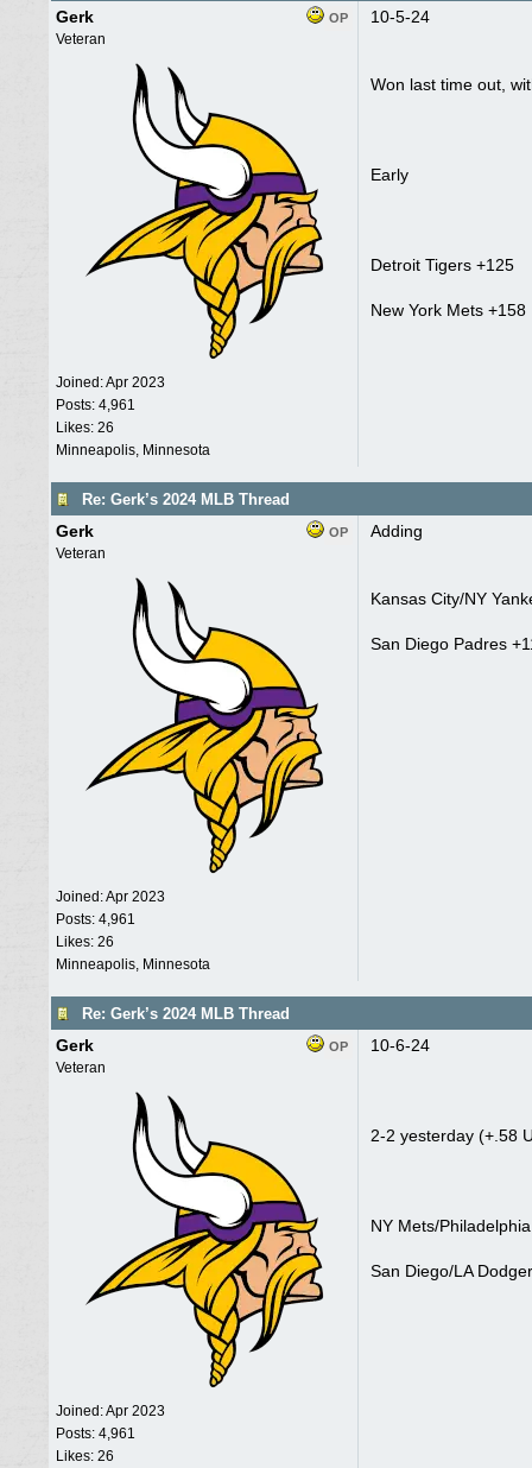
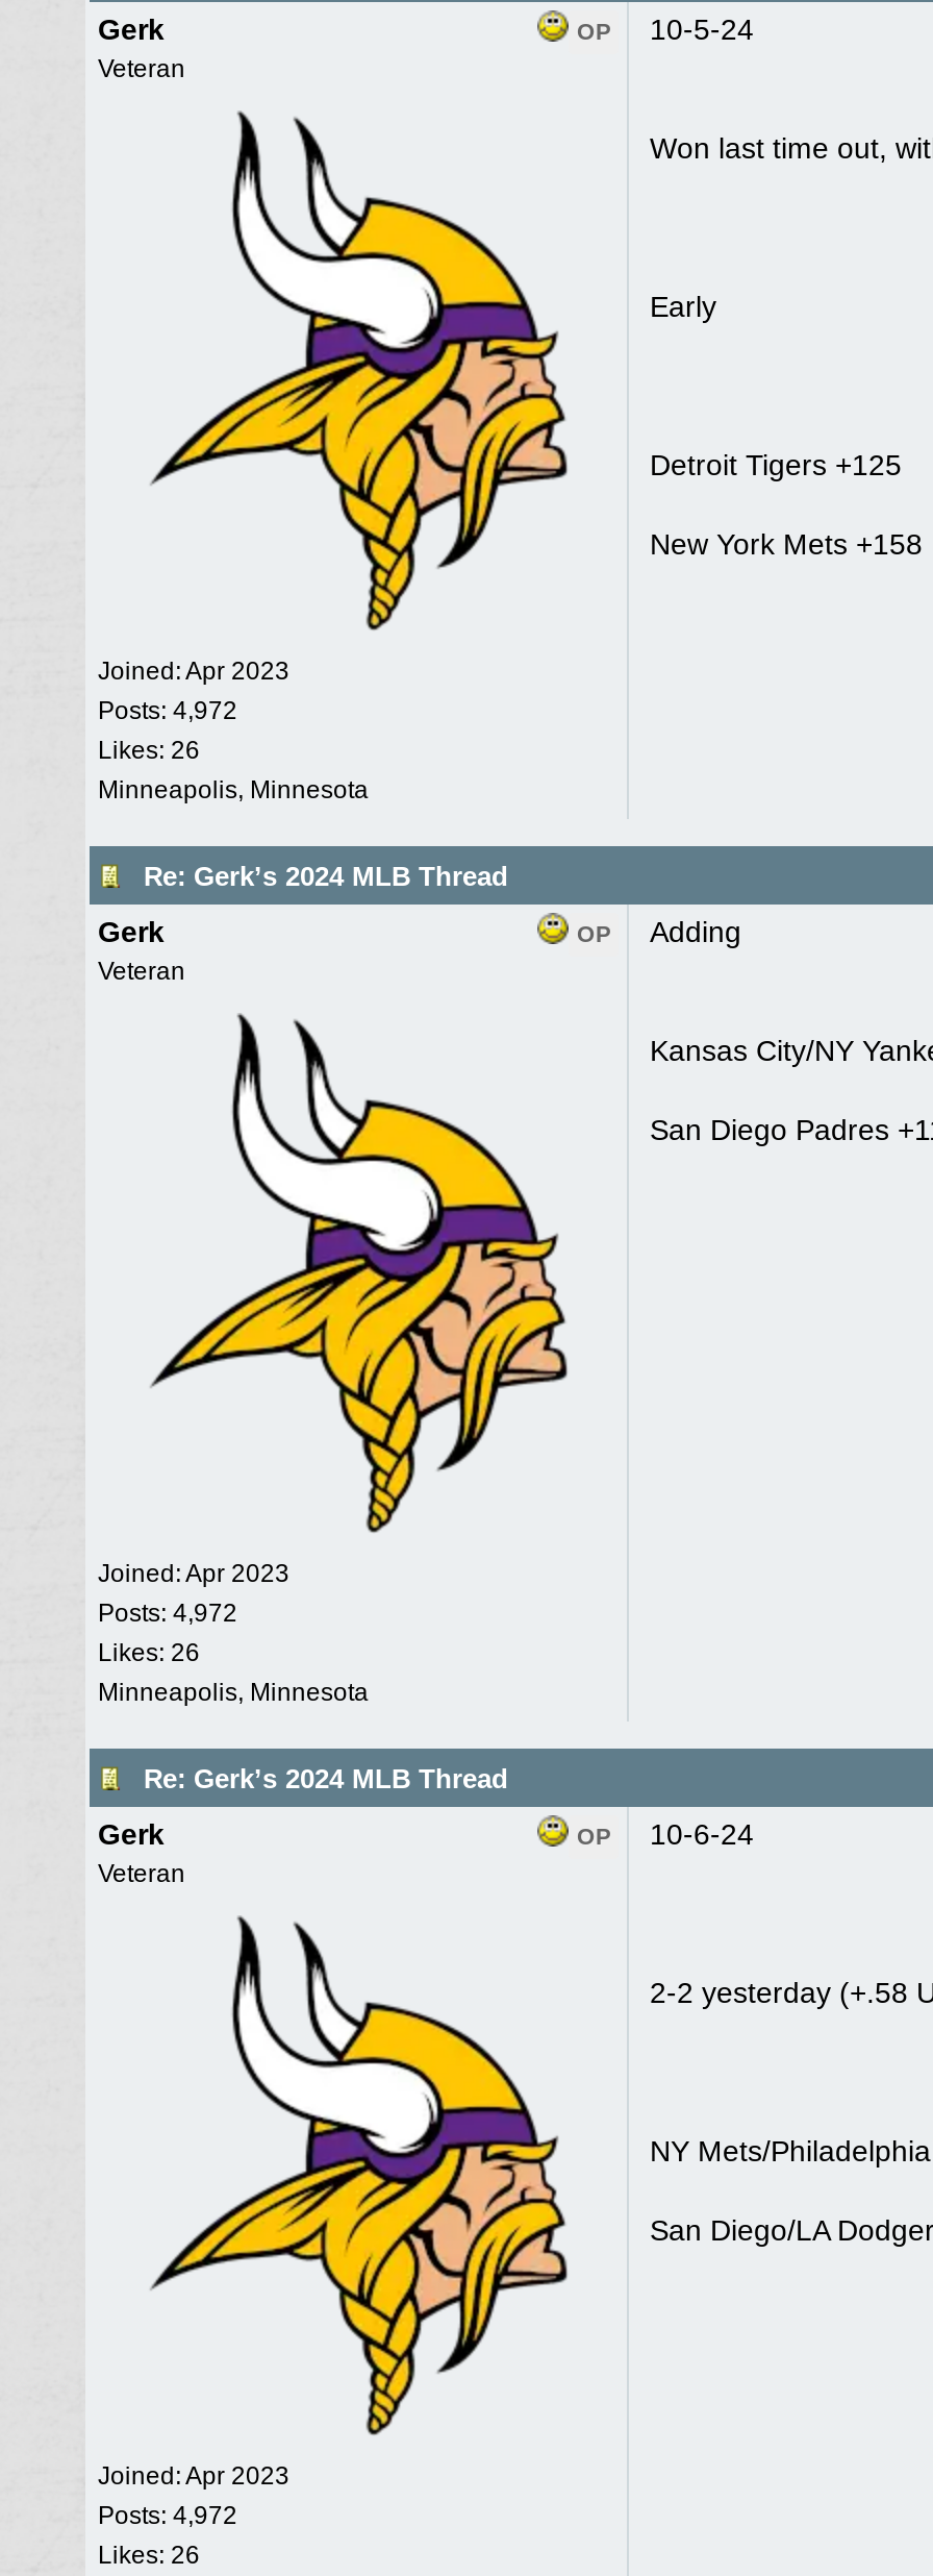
- Posts: 4,961
+ Posts: 4,972

- Posts: 4,961
+ Posts: 4,972

- Posts: 4,961
+ Posts: 4,972
